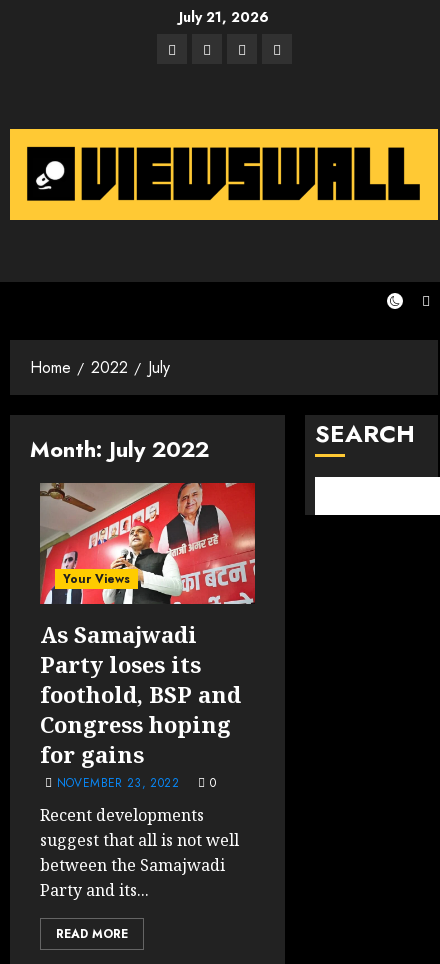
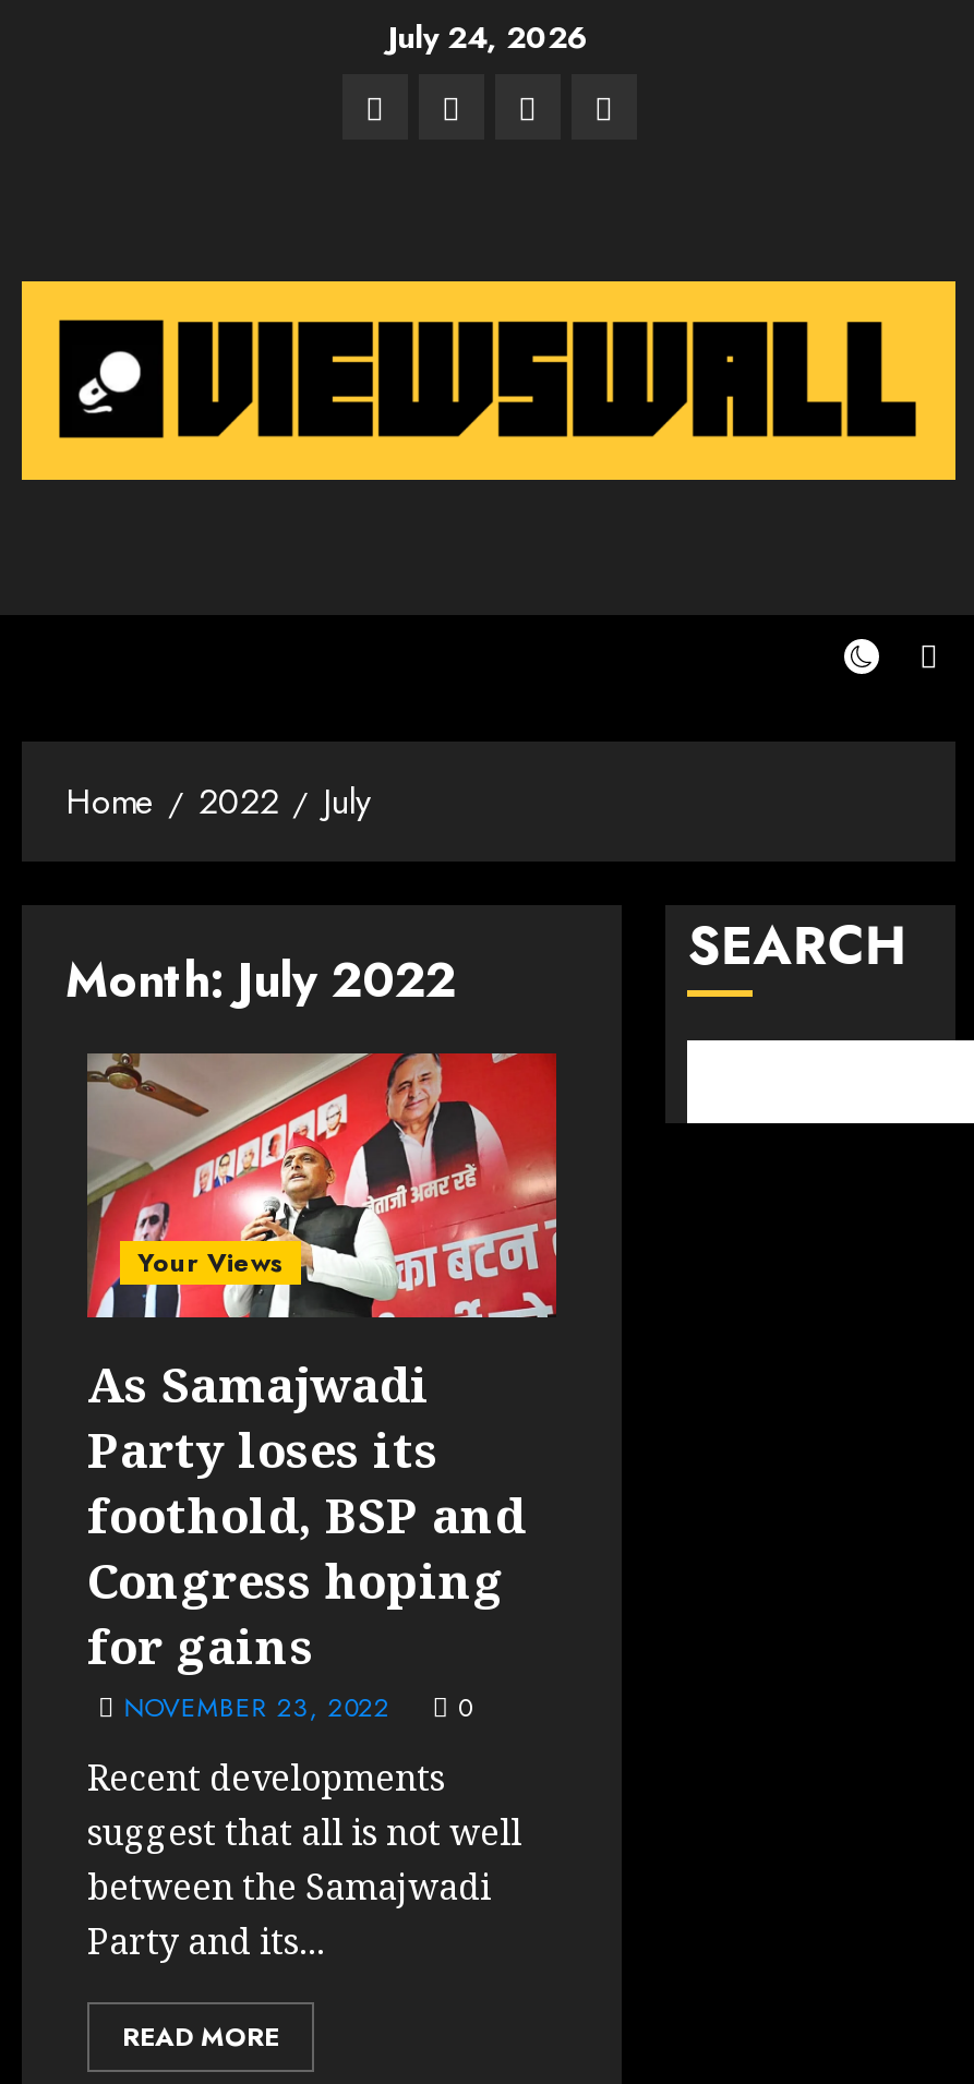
- July 21, 2026
+ July 24, 2026
